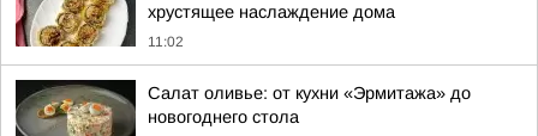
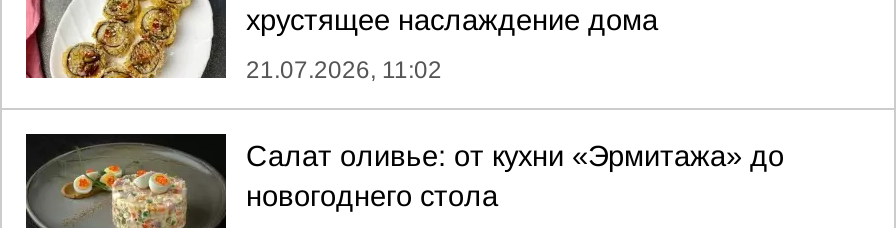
- 11:02
+ 21.07.2026, 11:02
